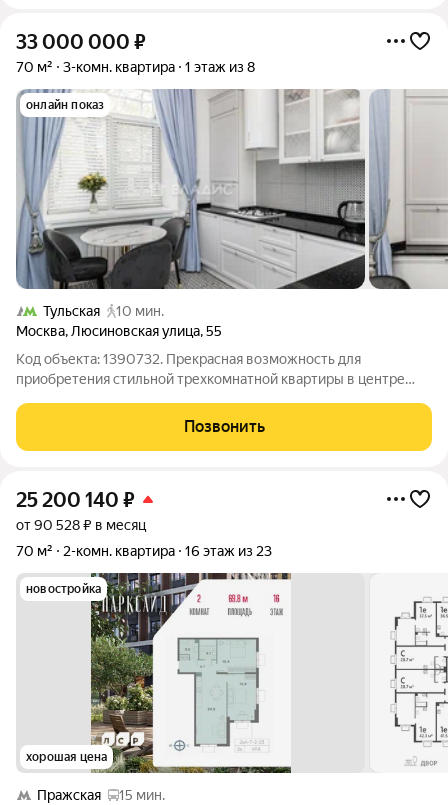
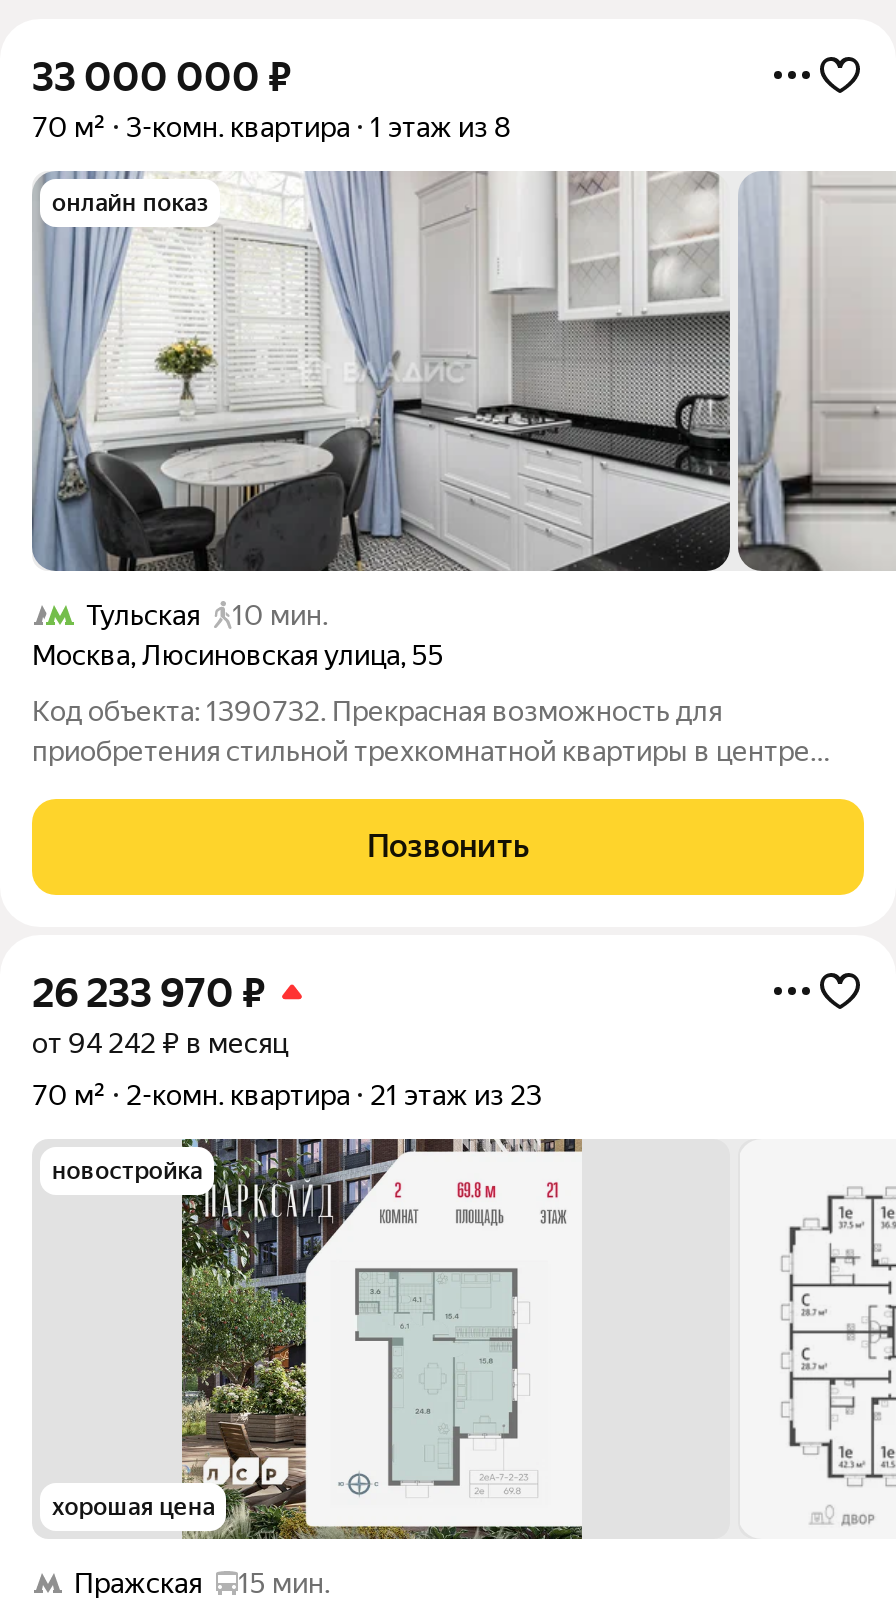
- 25 200 140 ₽
+ 26 233 970 ₽

- от 90 528 ₽ в месяц
+ от 94 242 ₽ в месяц

- 70 м² 2-комн. квартира 16 этаж из 23
+ 70 м² 2-комн. квартира 21 этаж из 23
